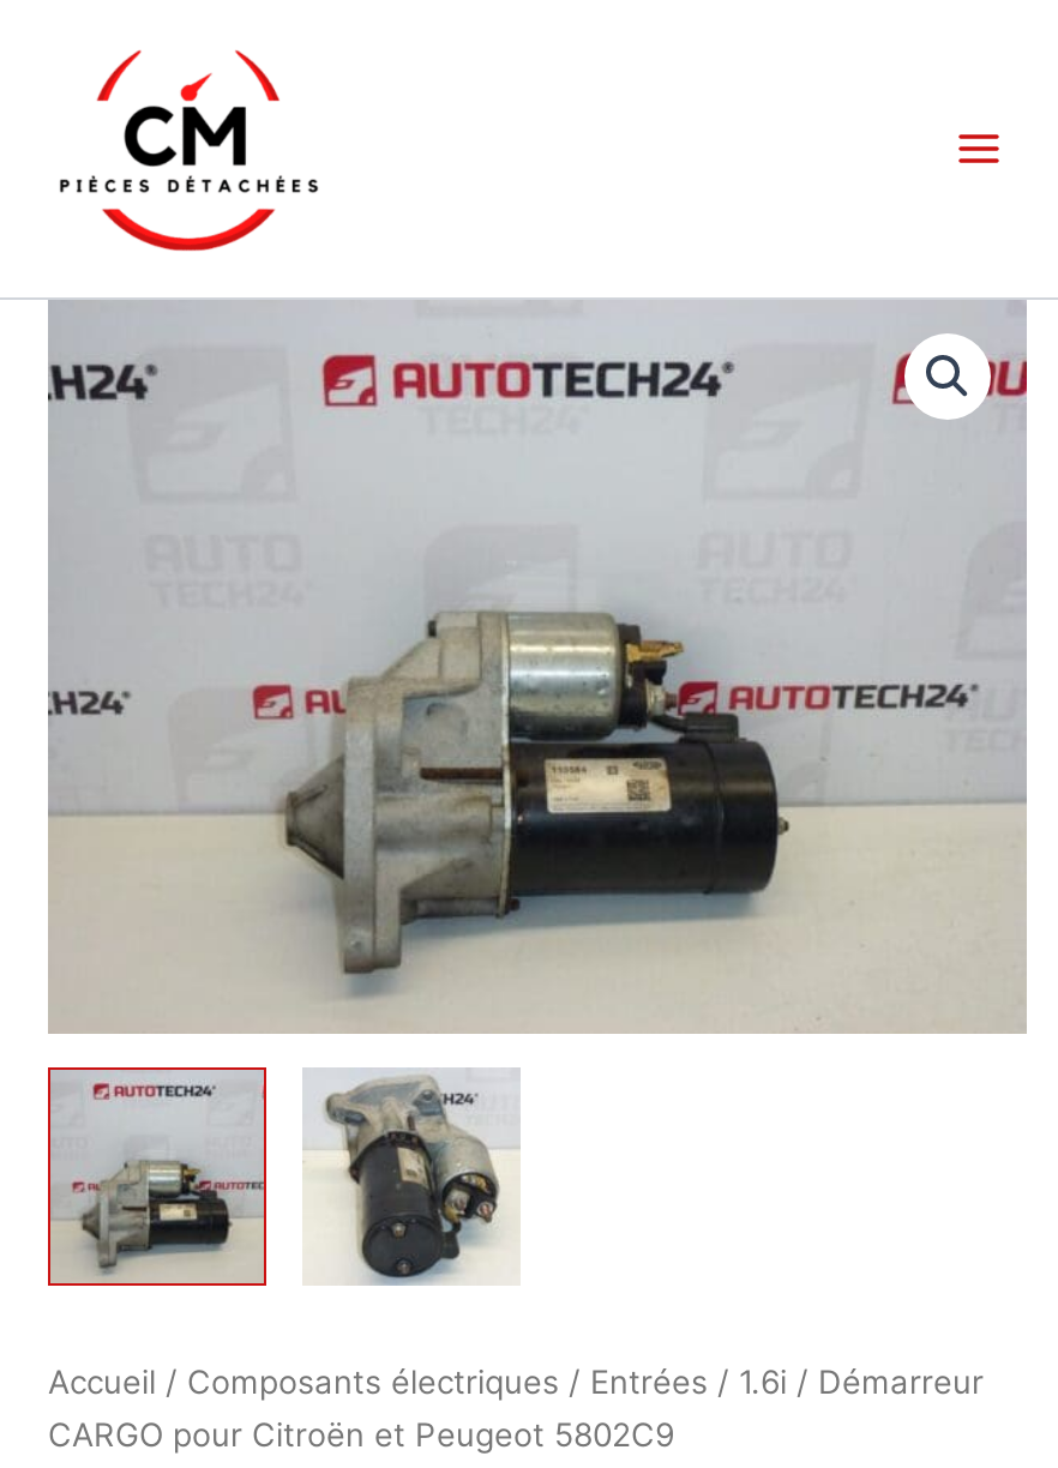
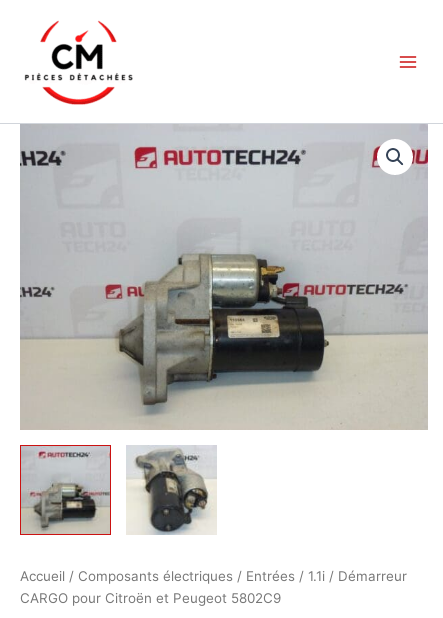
- Accueil / Composants électriques / Entrées / 1.6i / Démarreur
+ Accueil / Composants électriques / Entrées / 1.1i / Démarreur
